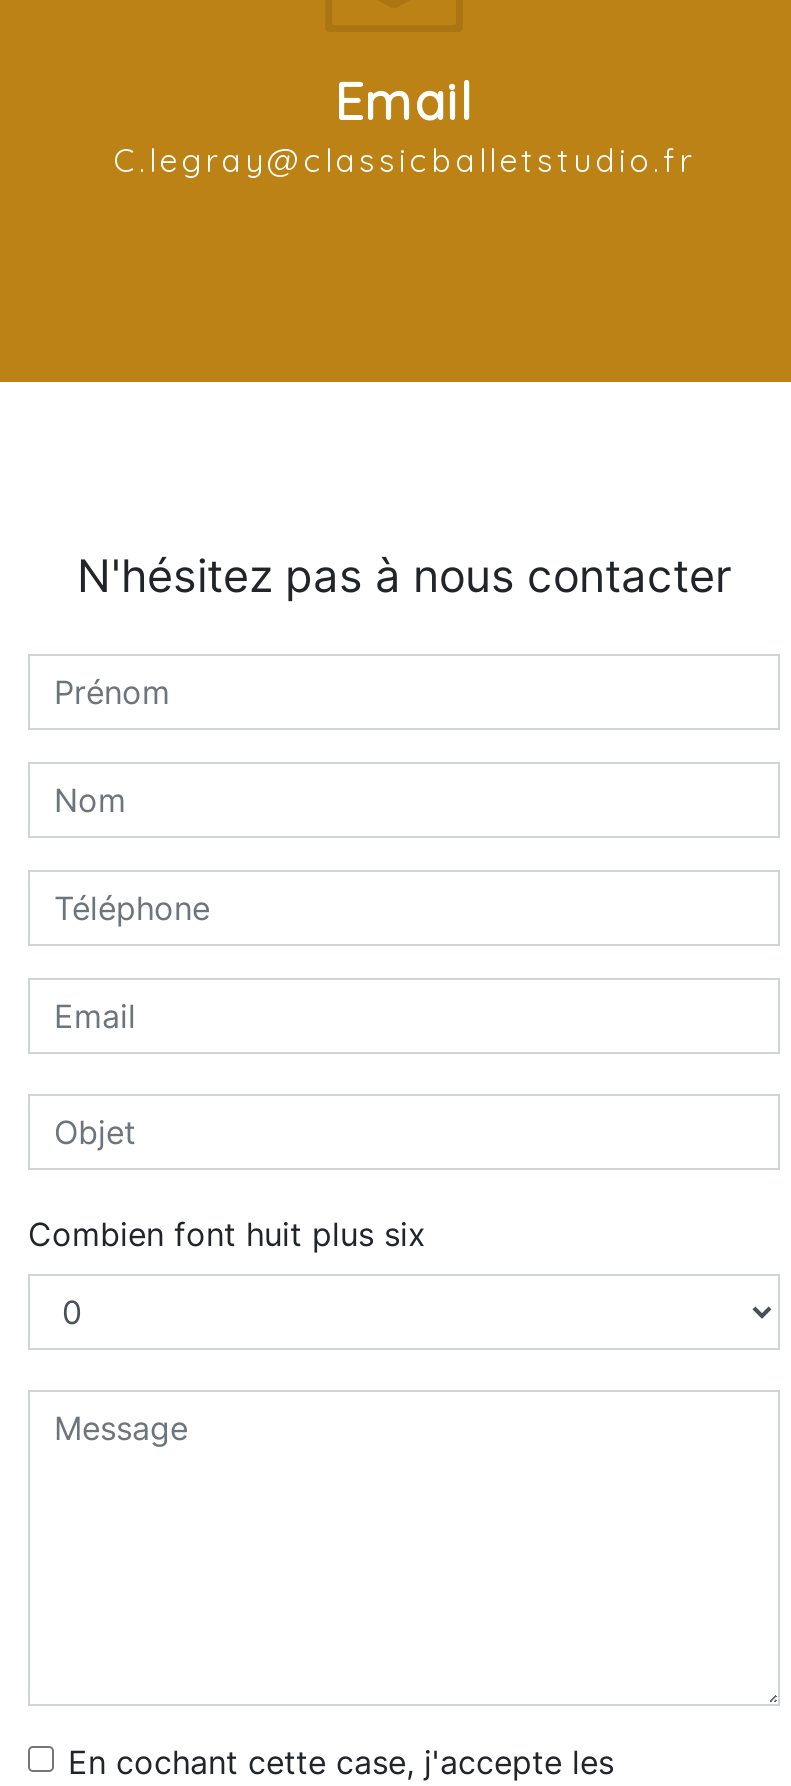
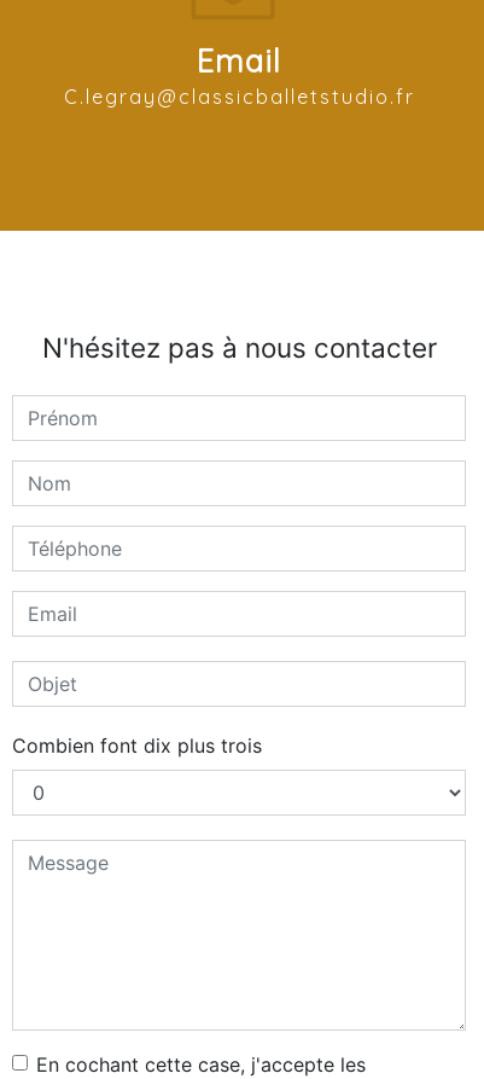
- Combien font huit plus six
+ Combien font dix plus trois
